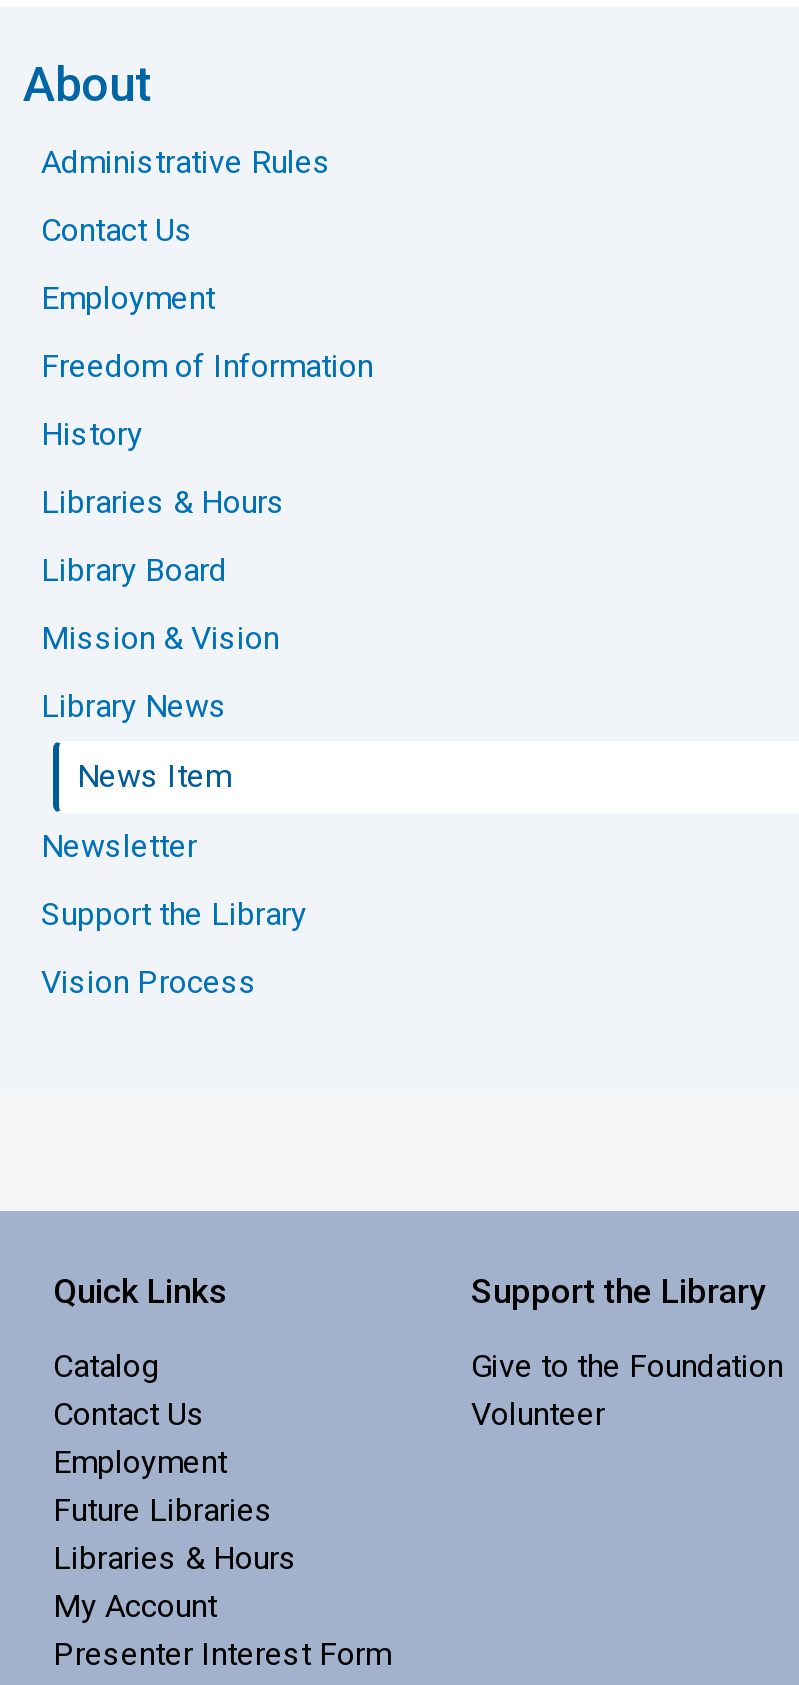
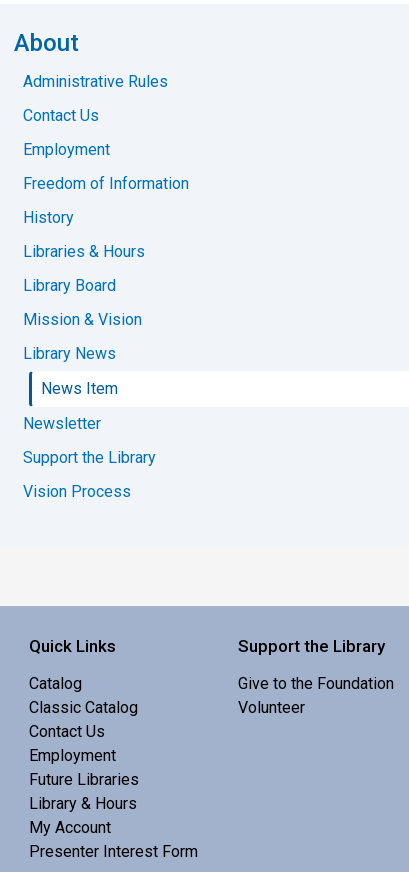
+ Classic Catalog

- Libraries & Hours
+ Library & Hours
